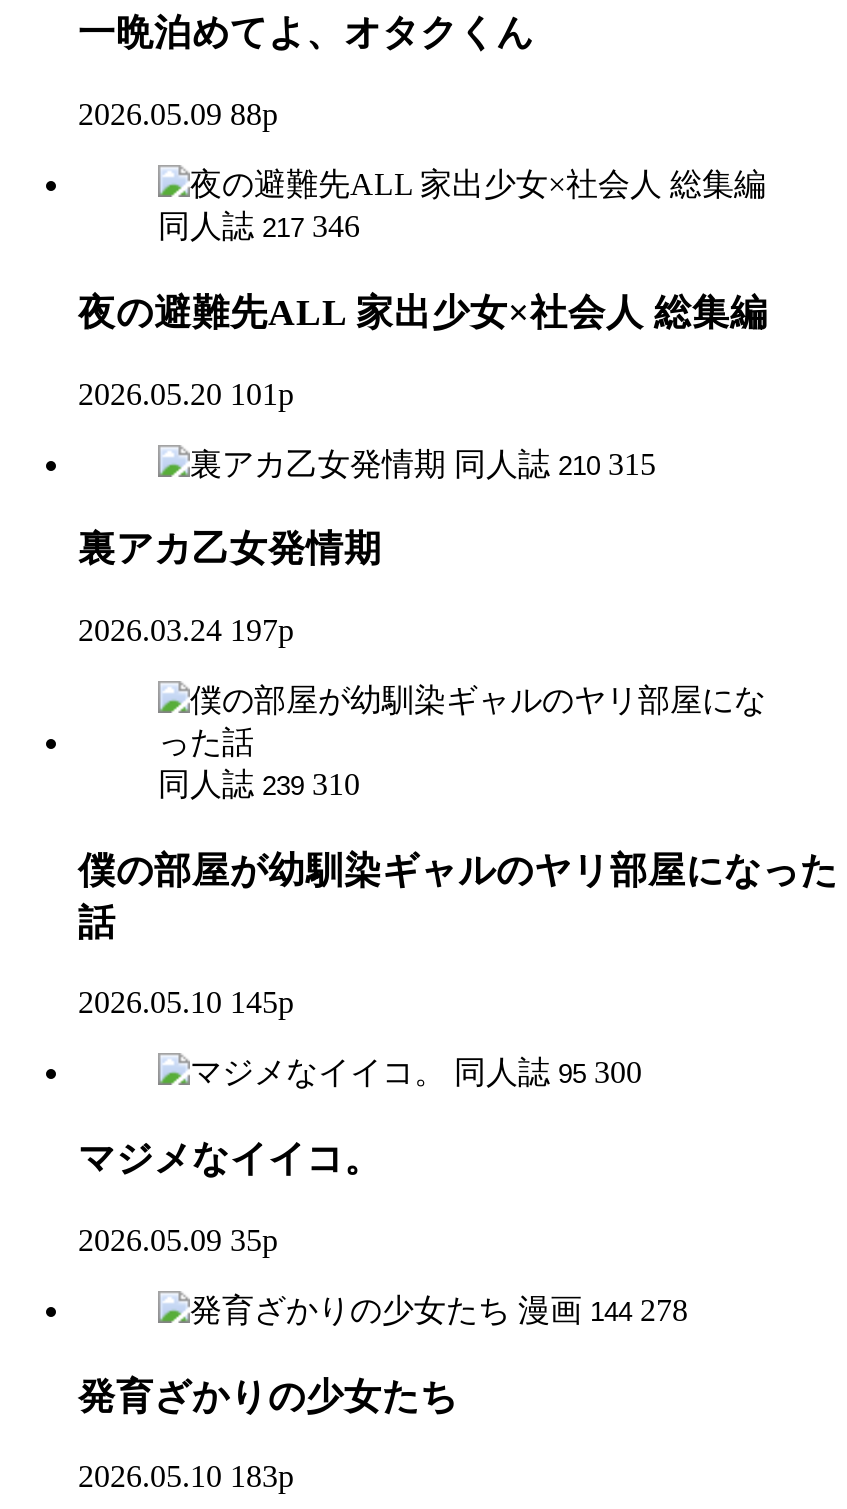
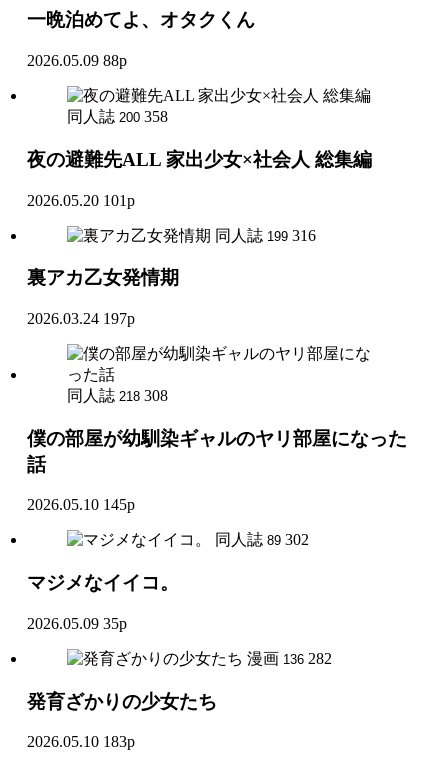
- 同人誌 217 346
+ 同人誌 200 358

- 同人誌 210 315
+ 同人誌 199 316

- 同人誌 239 310
+ 同人誌 218 308

- 同人誌 95 300
+ 同人誌 89 302

- 漫画 144 278
+ 漫画 136 282
